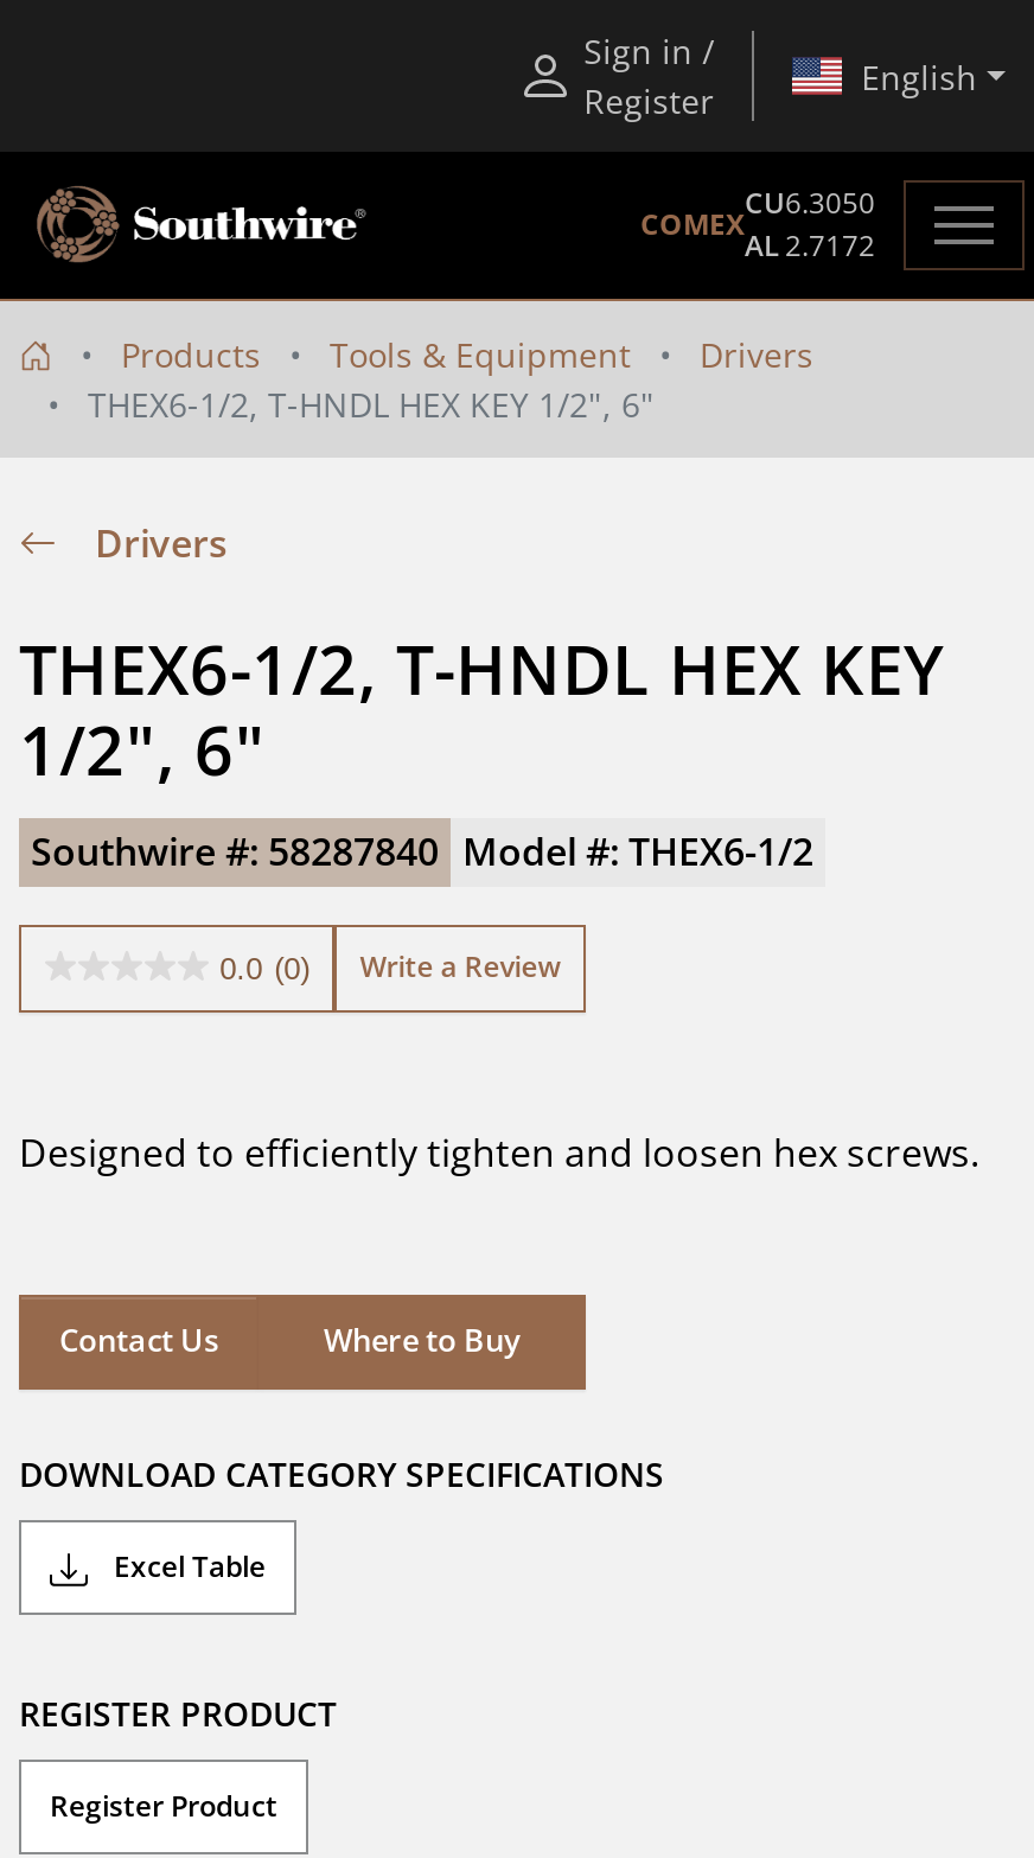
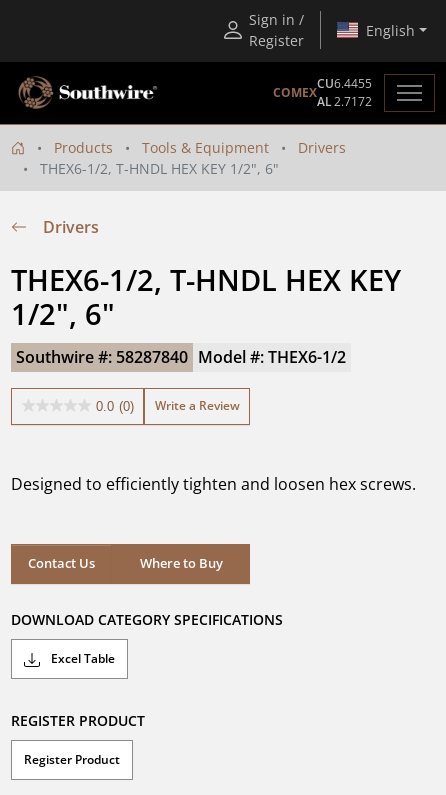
- CU6.3050
+ CU6.4455
